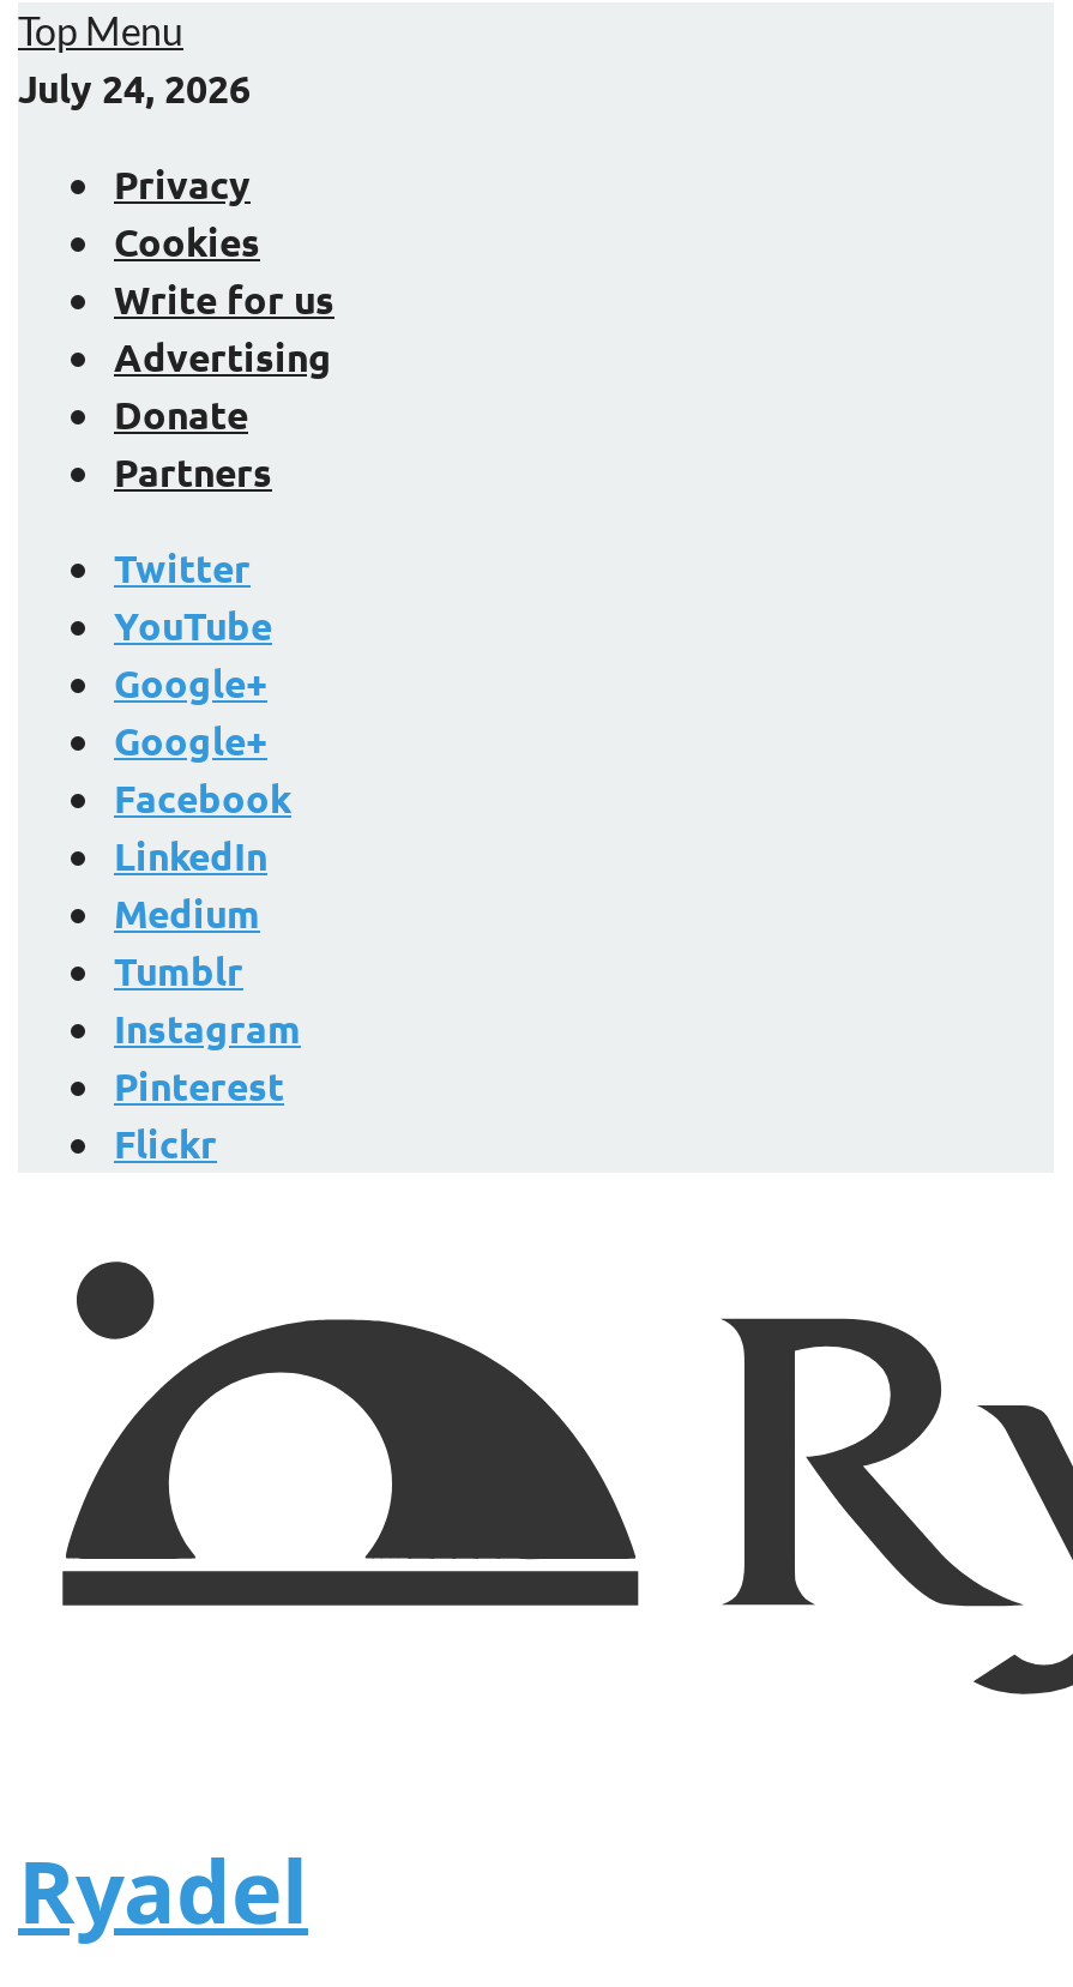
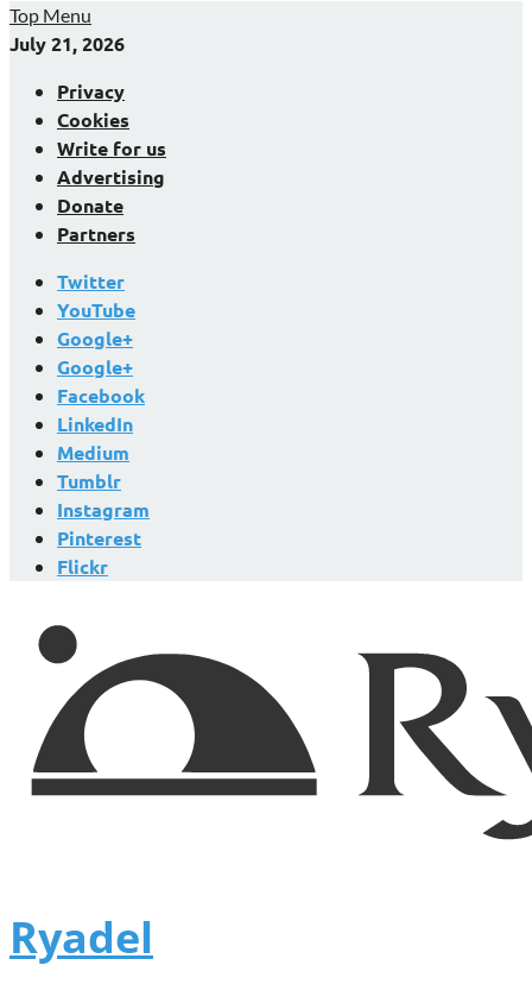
- July 24, 2026
+ July 21, 2026
